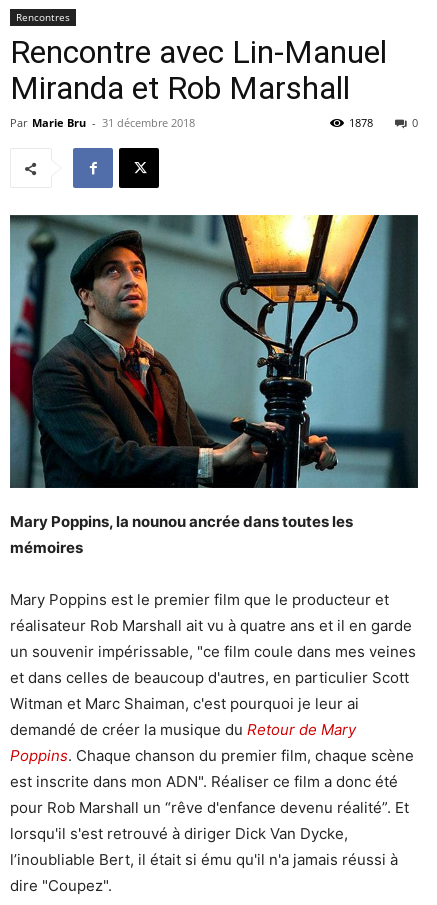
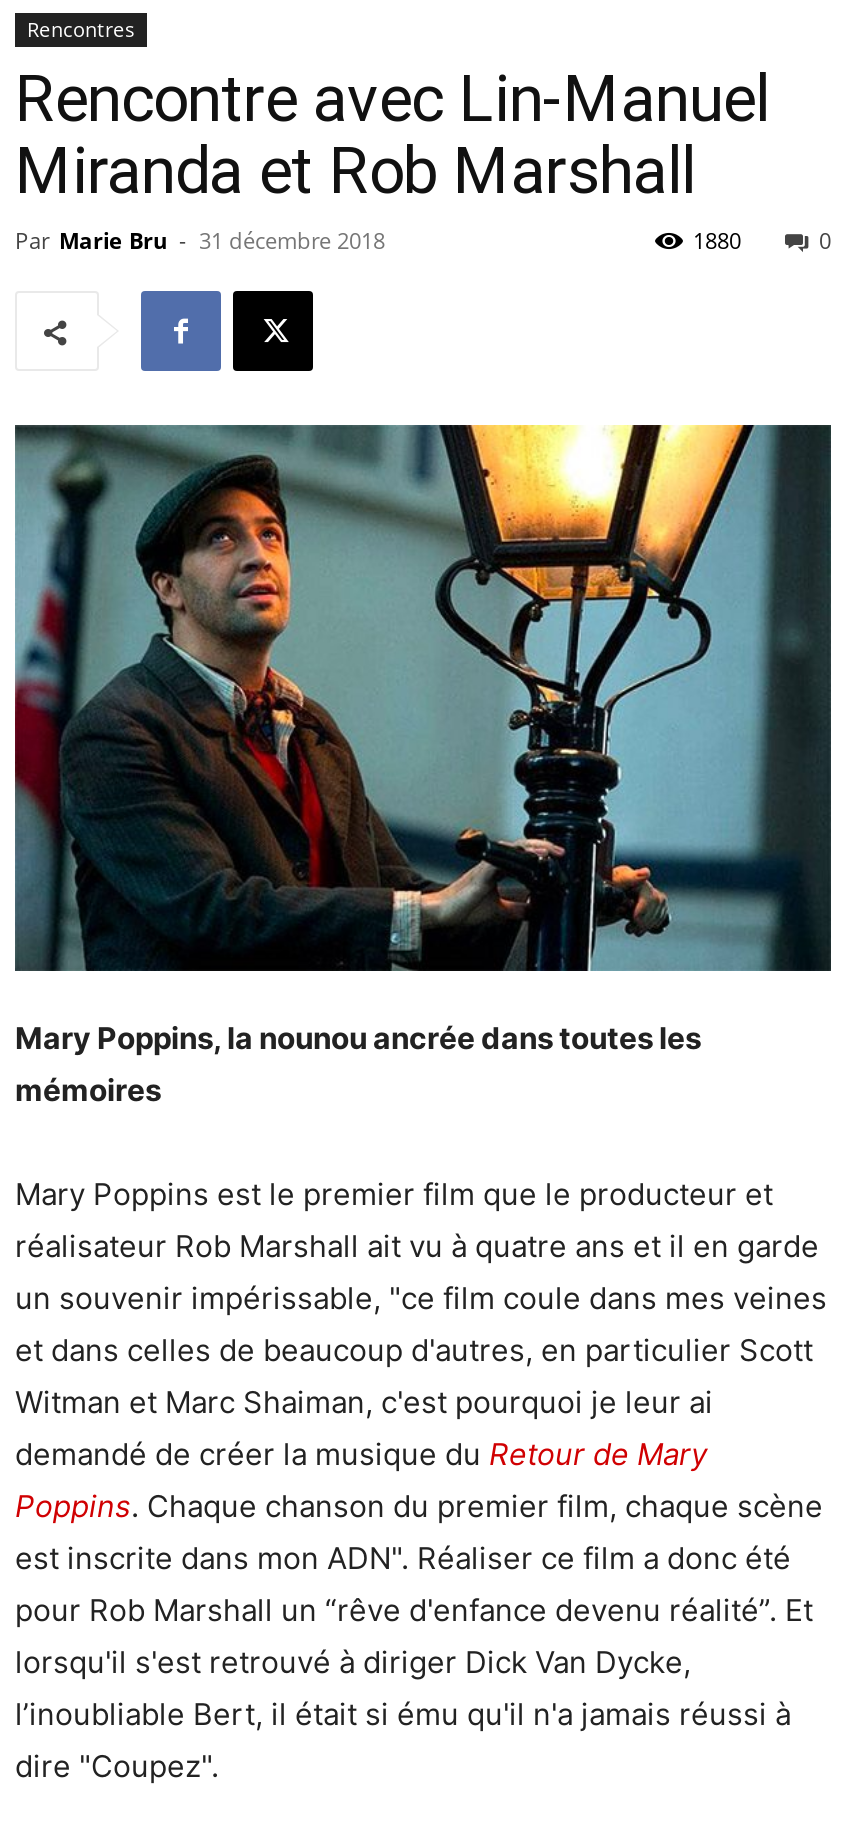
- 1878
+ 1880
